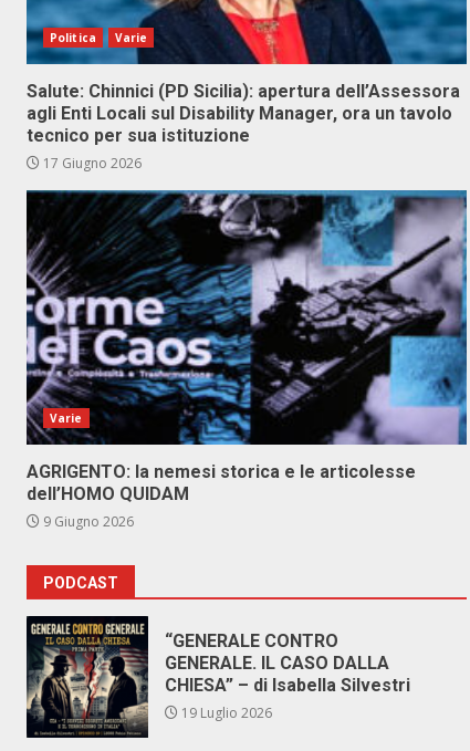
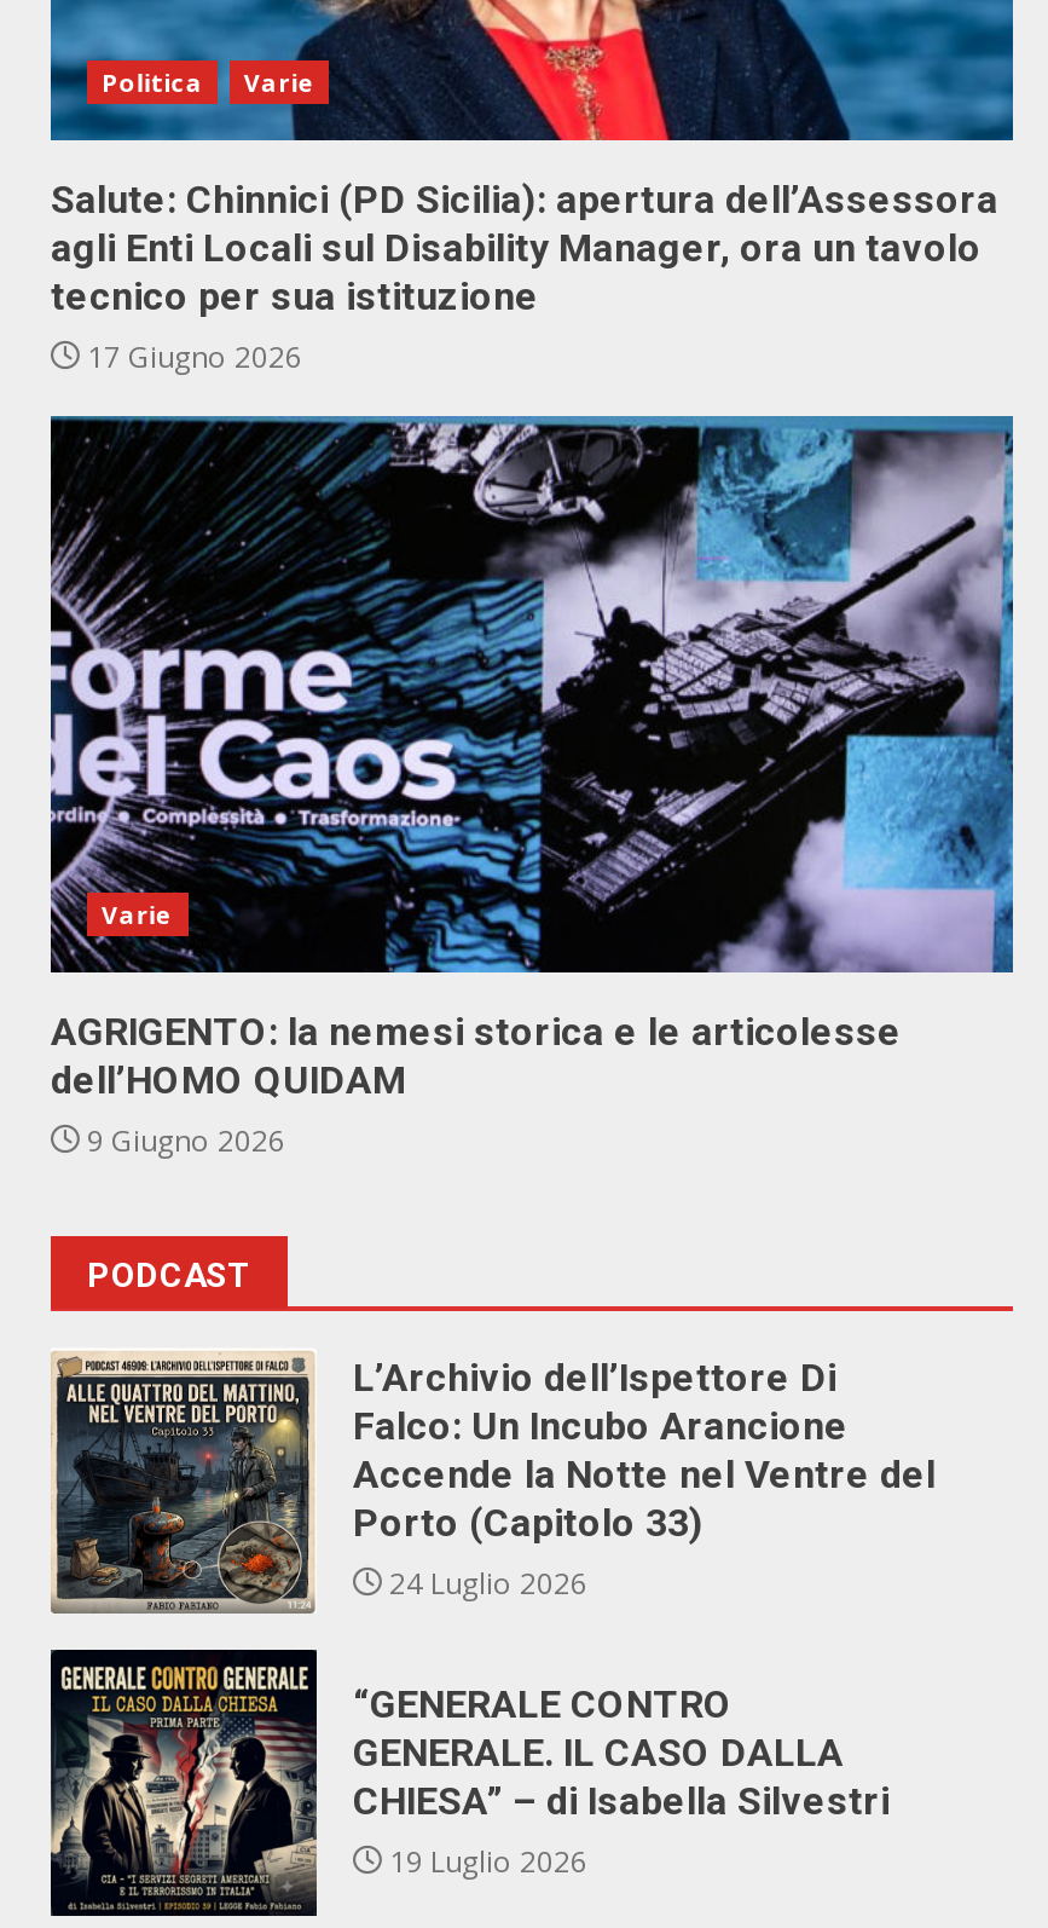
+ [image]
+ L’Archivio dell’Ispettore Di
+ Falco: Un Incubo Arancione
+ Accende la Notte nel Ventre del
+ Porto (Capitolo 33)
+ 24 Luglio 2026
